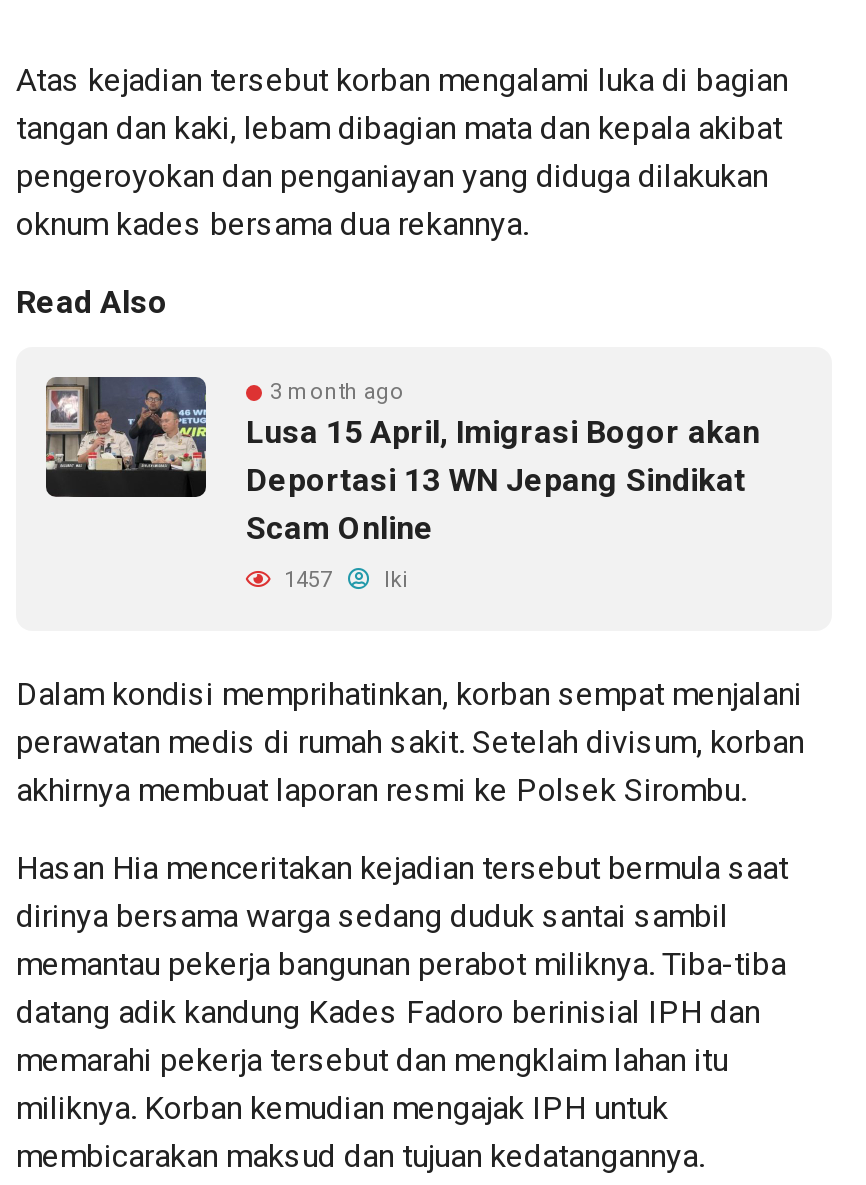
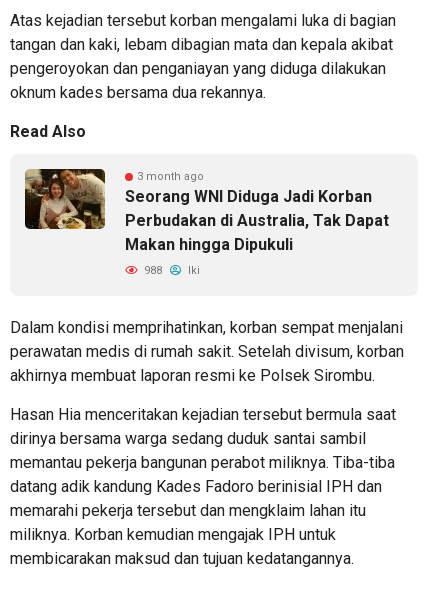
- [image]
- Lusa 15 April, Imigrasi Bogor akan
- Deportasi 13 WN Jepang Sindikat
- Scam Online
+ [image]
+ Seorang WNI Diduga Jadi Korban
+ Perbudakan di Australia, Tak Dapat
+ Makan hingga Dipukuli

- 1457 Iki
+ 988 Iki
